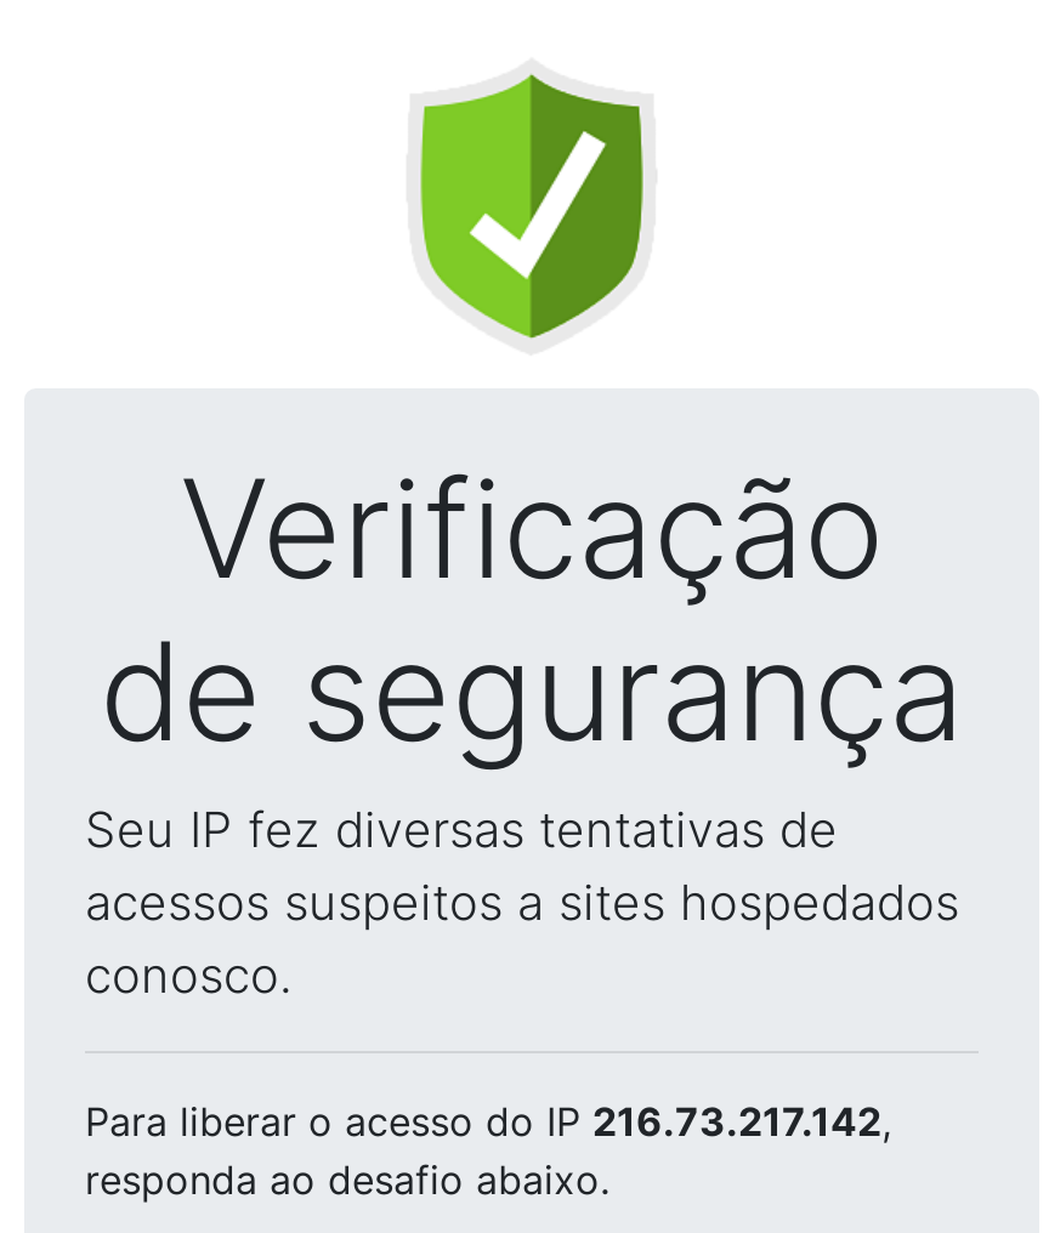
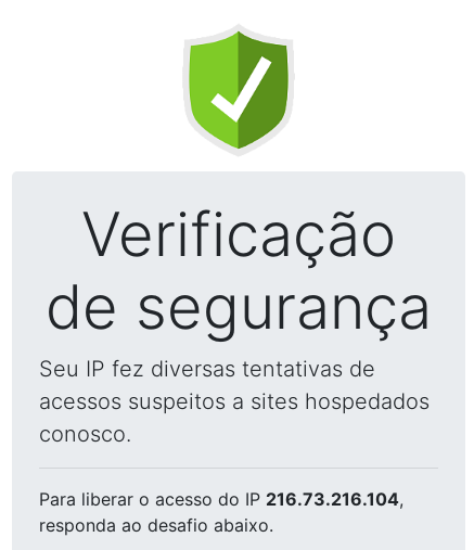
- Para liberar o acesso do IP 216.73.217.142,
+ Para liberar o acesso do IP 216.73.216.104,
